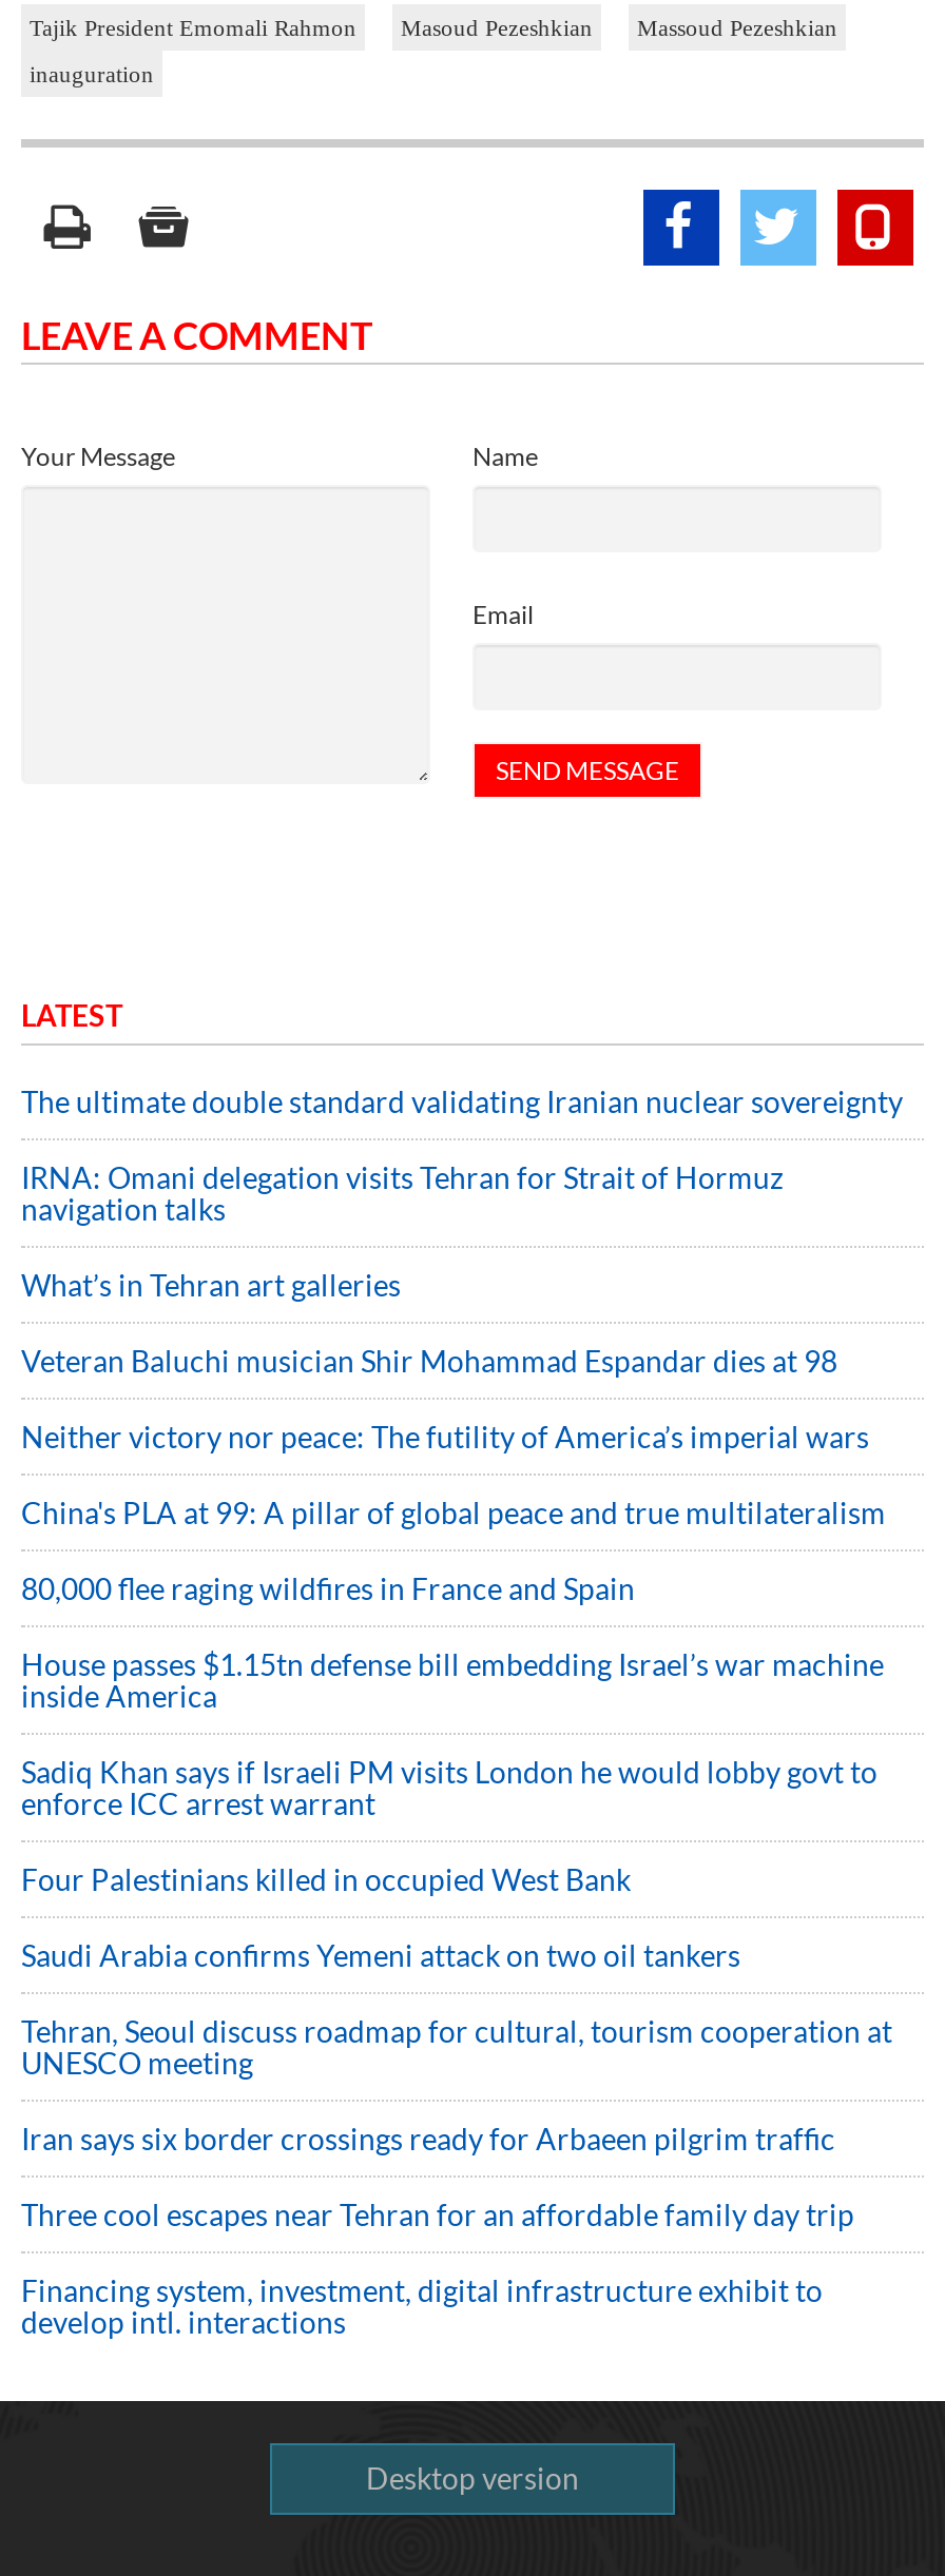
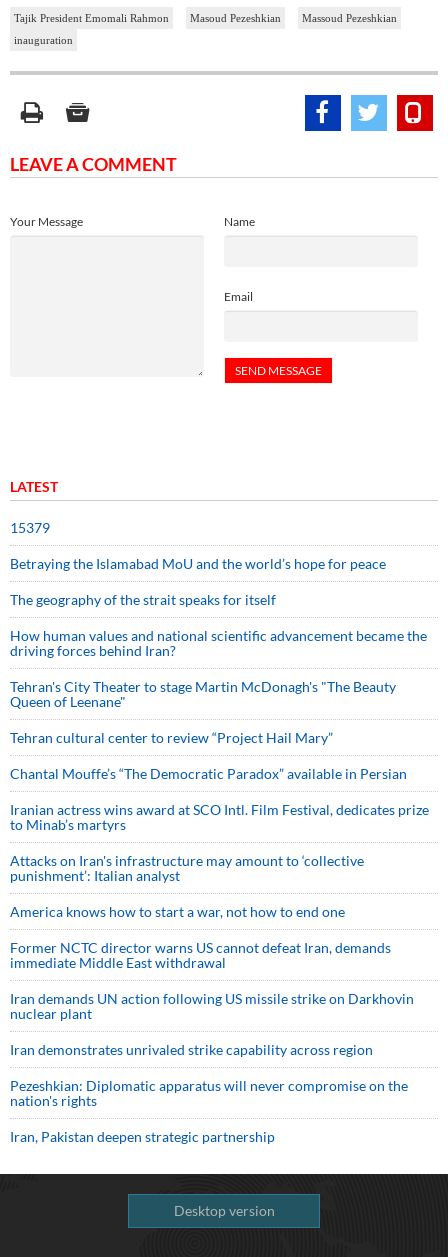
- The ultimate double standard validating Iranian nuclear sovereignty
+ 15379

- IRNA: Omani delegation visits Tehran for Strait of Hormuz
- navigation talks
+ Betraying the Islamabad MoU and the world’s hope for peace

- What’s in Tehran art galleries
+ The geography of the strait speaks for itself

- Veteran Baluchi musician Shir Mohammad Espandar dies at 98
+ How human values and national scientific advancement became the
+ driving forces behind Iran?

- Neither victory nor peace: The futility of America’s imperial wars
+ Tehran's City Theater to stage Martin McDonagh's "The Beauty
+ Queen of Leenane"

- China's PLA at 99: A pillar of global peace and true multilateralism
+ Tehran cultural center to review “Project Hail Mary”

- 80,000 flee raging wildfires in France and Spain
+ Chantal Mouffe’s “The Democratic Paradox” available in Persian

- House passes $1.15tn defense bill embedding Israel’s war machine
- inside America
+ Iranian actress wins award at SCO Intl. Film Festival, dedicates prize
+ to Minab’s martyrs

- Sadiq Khan says if Israeli PM visits London he would lobby govt to
- enforce ICC arrest warrant
+ Attacks on Iran's infrastructure may amount to ‘collective
+ punishment’: Italian analyst

- Four Palestinians killed in occupied West Bank
+ America knows how to start a war, not how to end one

- Saudi Arabia confirms Yemeni attack on two oil tankers
+ Former NCTC director warns US cannot defeat Iran, demands
+ immediate Middle East withdrawal

- Tehran, Seoul discuss roadmap for cultural, tourism cooperation at
- UNESCO meeting
+ Iran demands UN action following US missile strike on Darkhovin
+ nuclear plant

- Iran says six border crossings ready for Arbaeen pilgrim traffic
+ Iran demonstrates unrivaled strike capability across region

- Three cool escapes near Tehran for an affordable family day trip
+ Pezeshkian: Diplomatic apparatus will never compromise on the
+ nation's rights

- Financing system, investment, digital infrastructure exhibit to
- develop intl. interactions
+ Iran, Pakistan deepen strategic partnership
